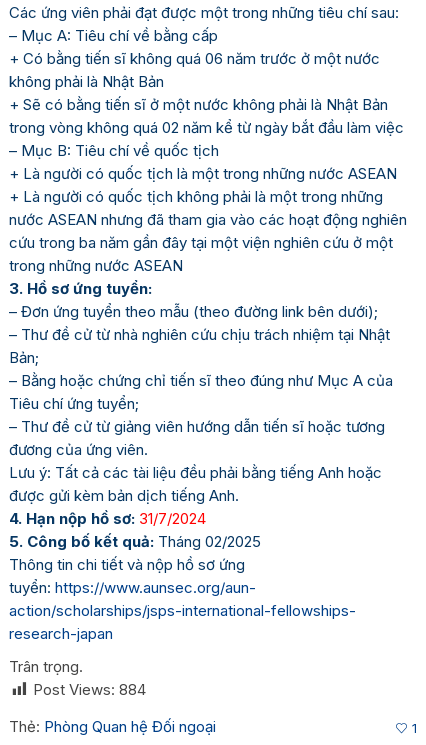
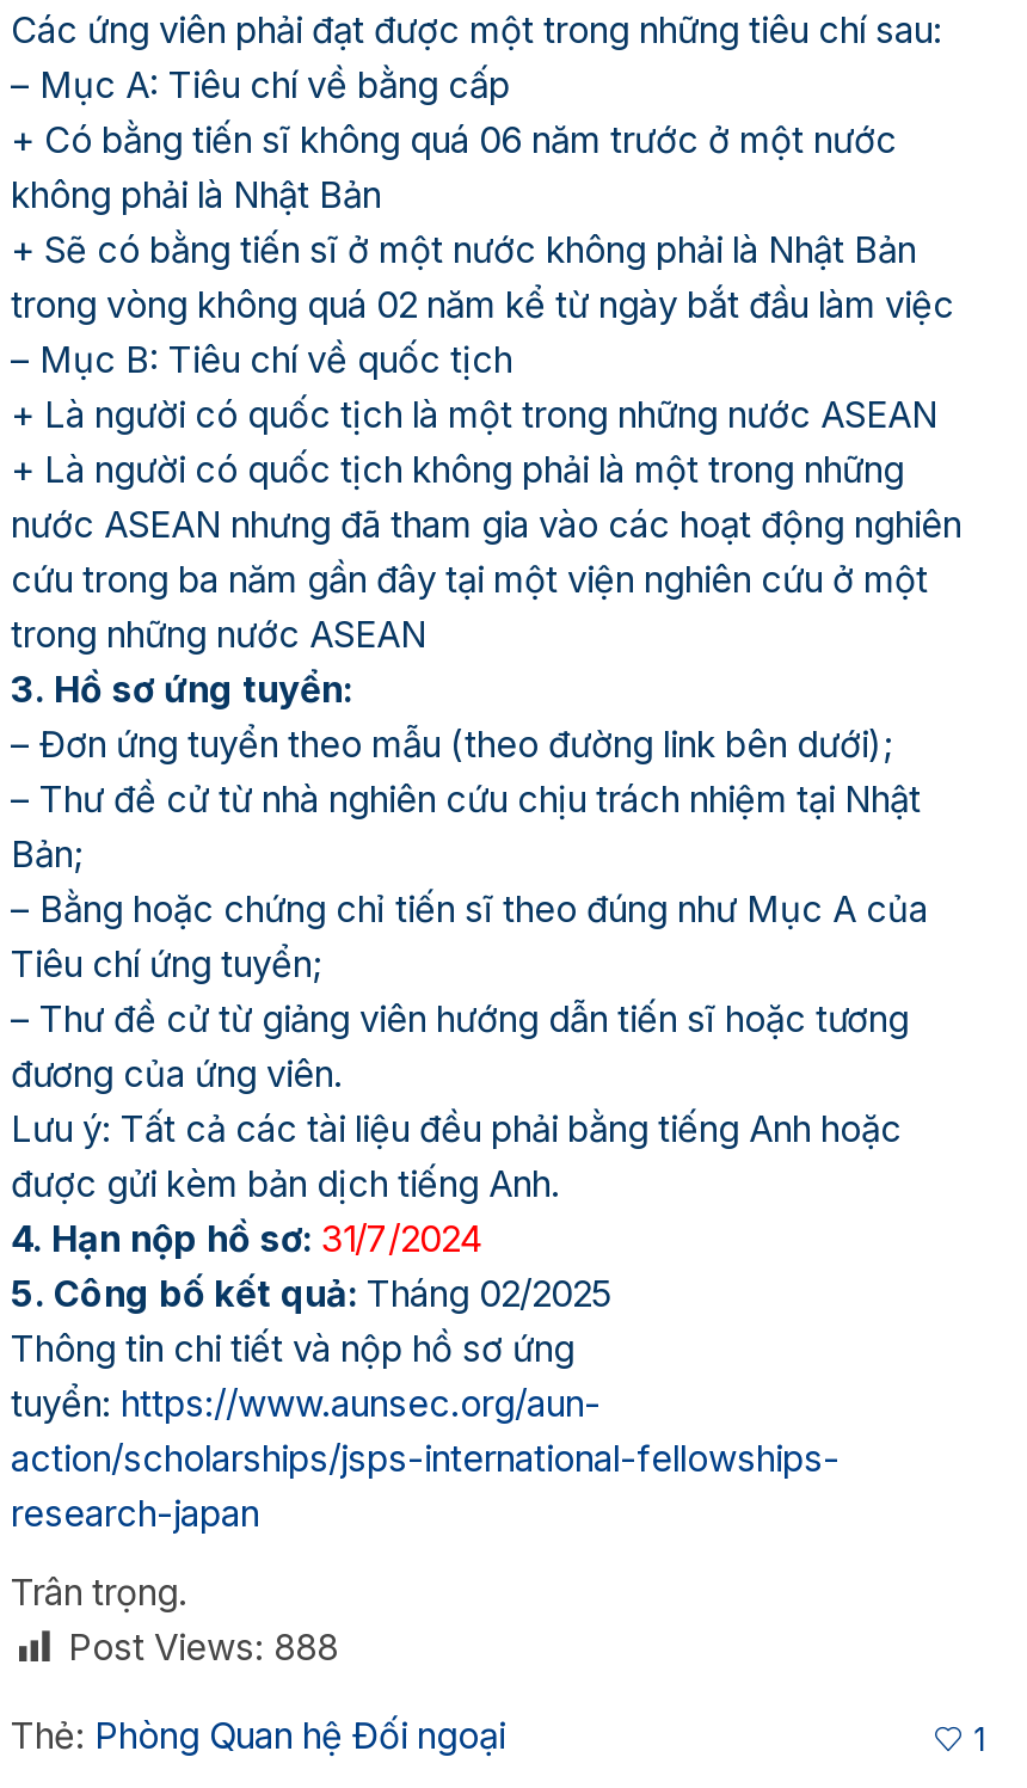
- Post Views: 884
+ Post Views: 888
